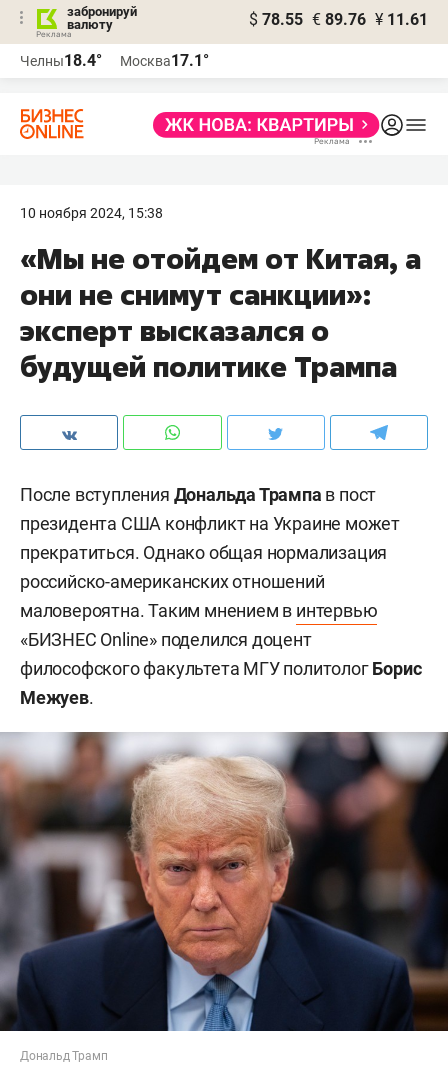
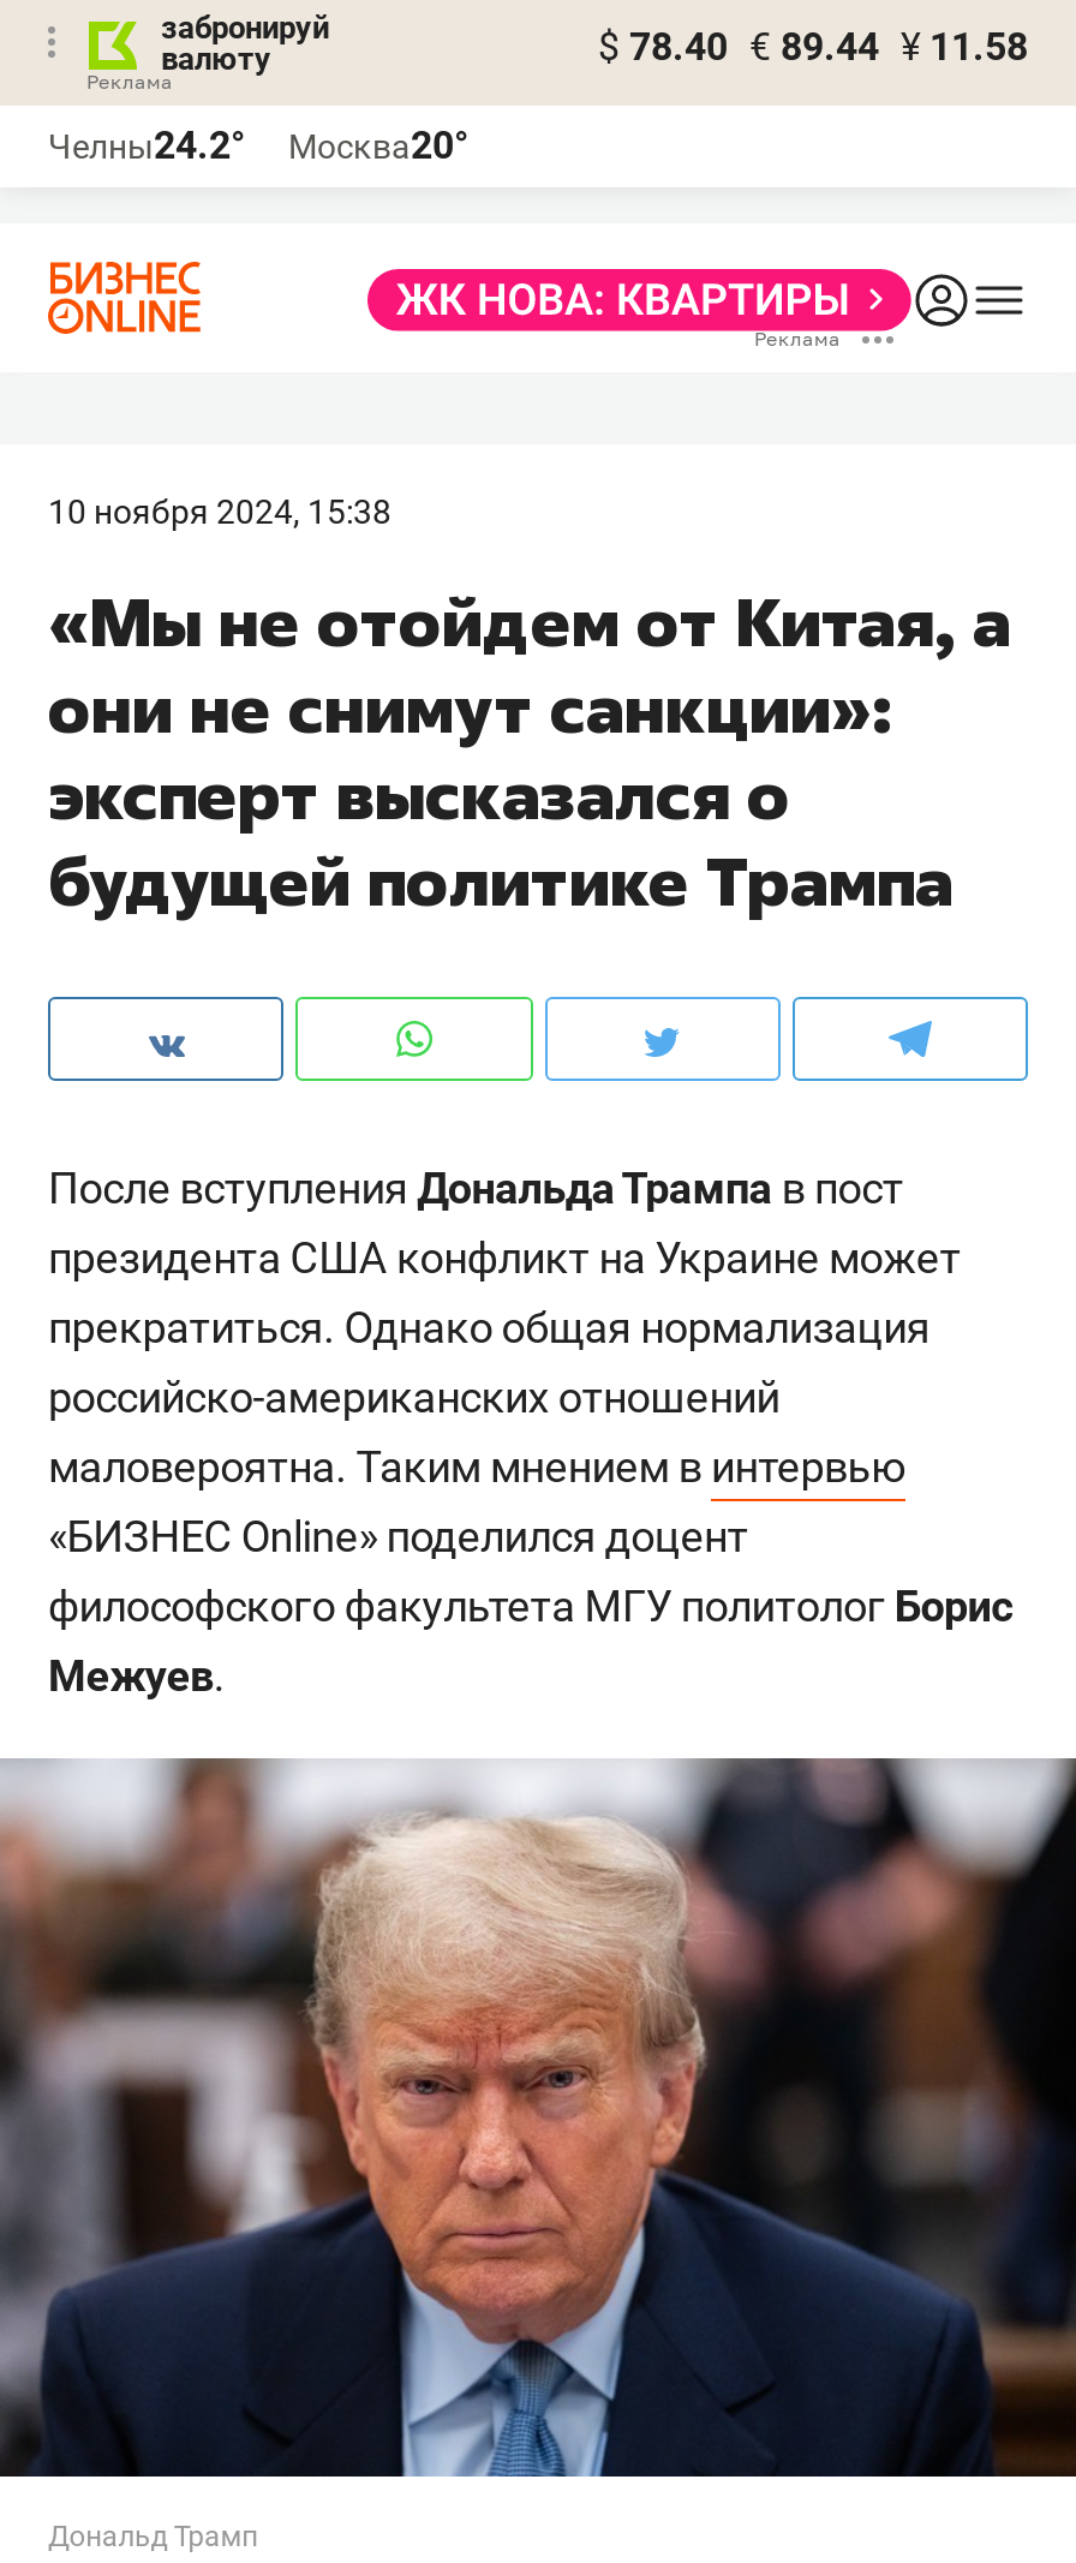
- $ 78.55 € 89.76 ¥ 11.61
+ $ 78.40 € 89.44 ¥ 11.58

- Челны18.4°
+ Челны24.2°

- Москва17.1°
+ Москва20°
